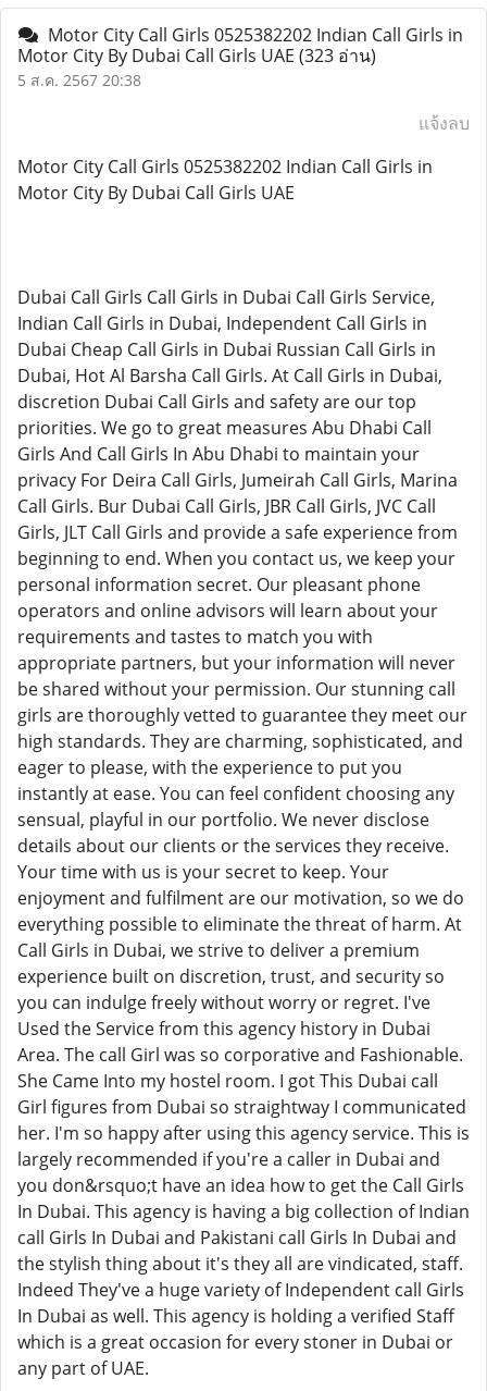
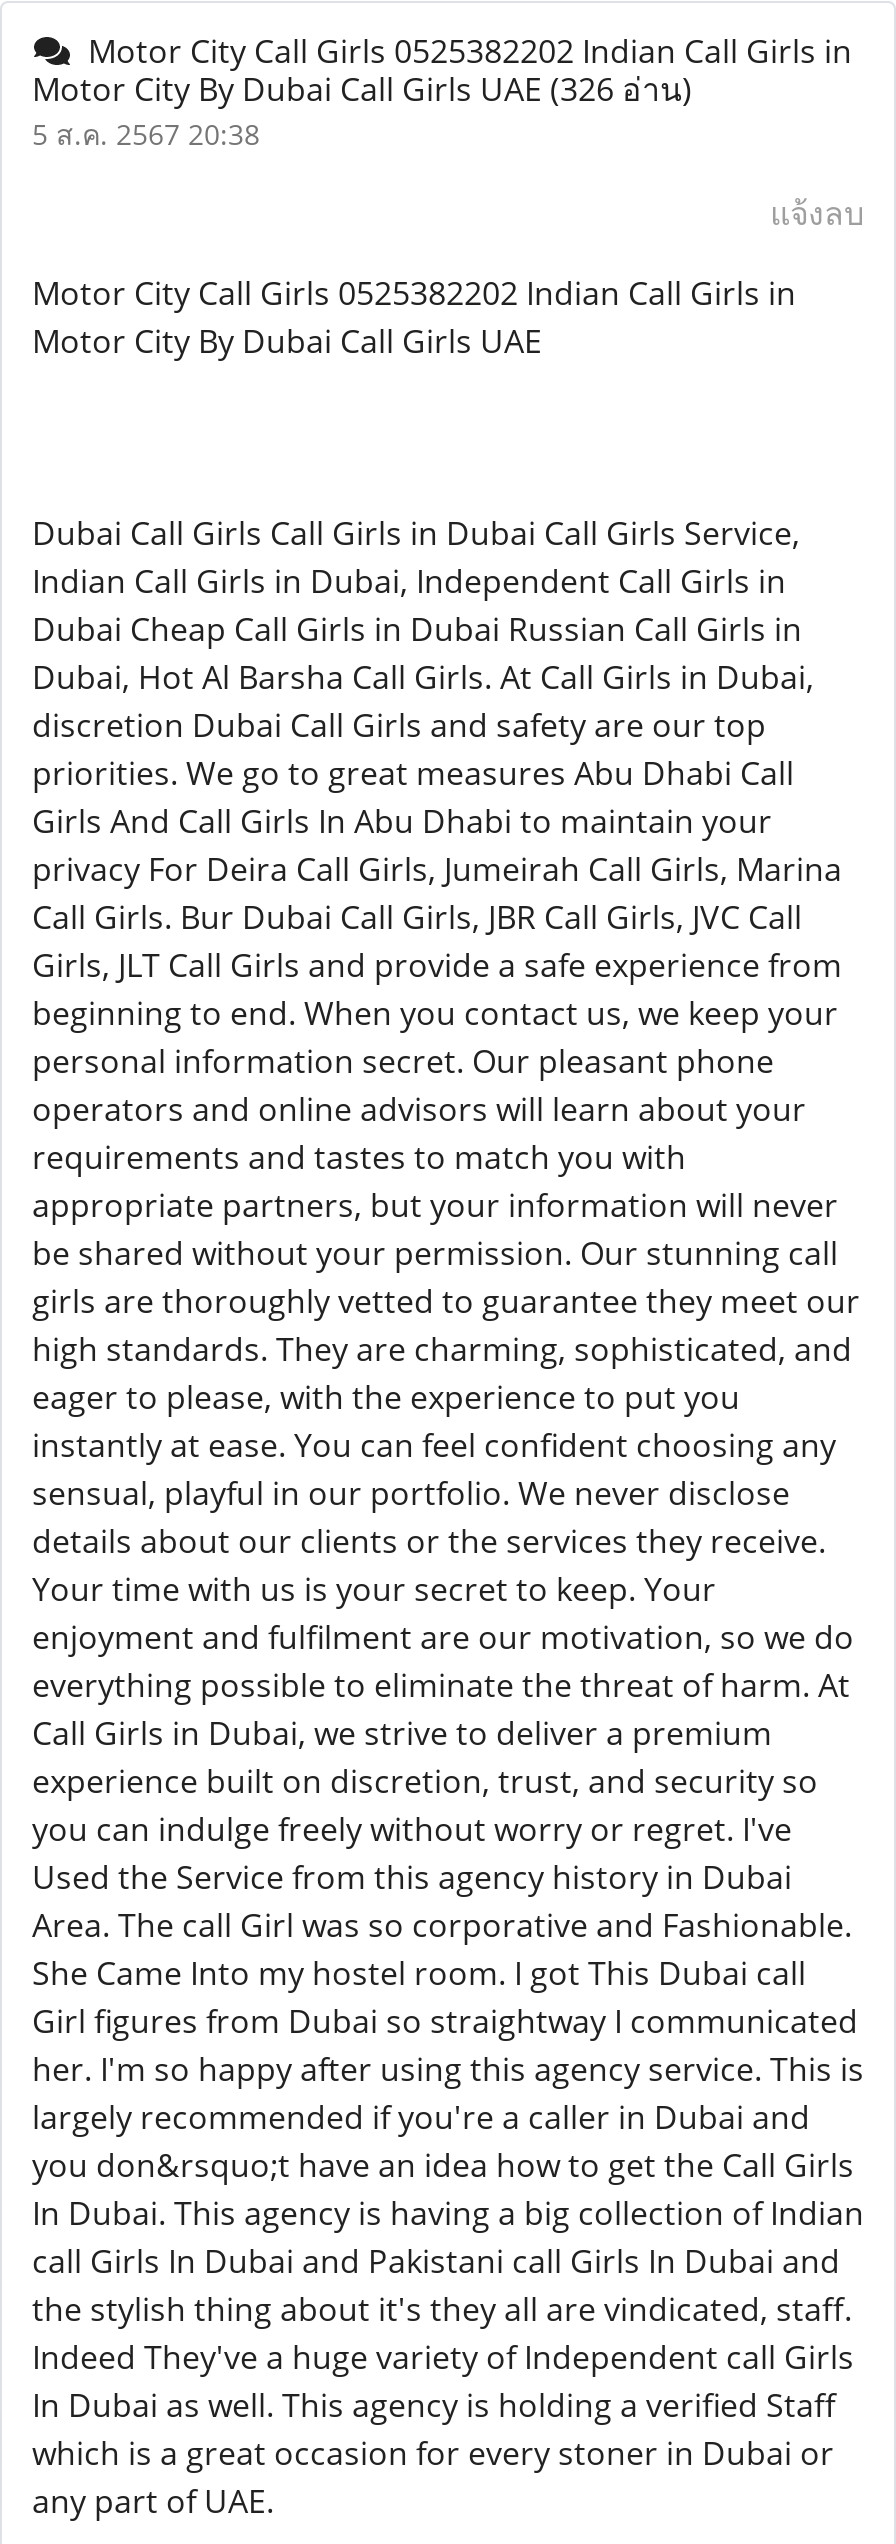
- Motor City By Dubai Call Girls UAE (323 อ่าน)
+ Motor City By Dubai Call Girls UAE (326 อ่าน)
